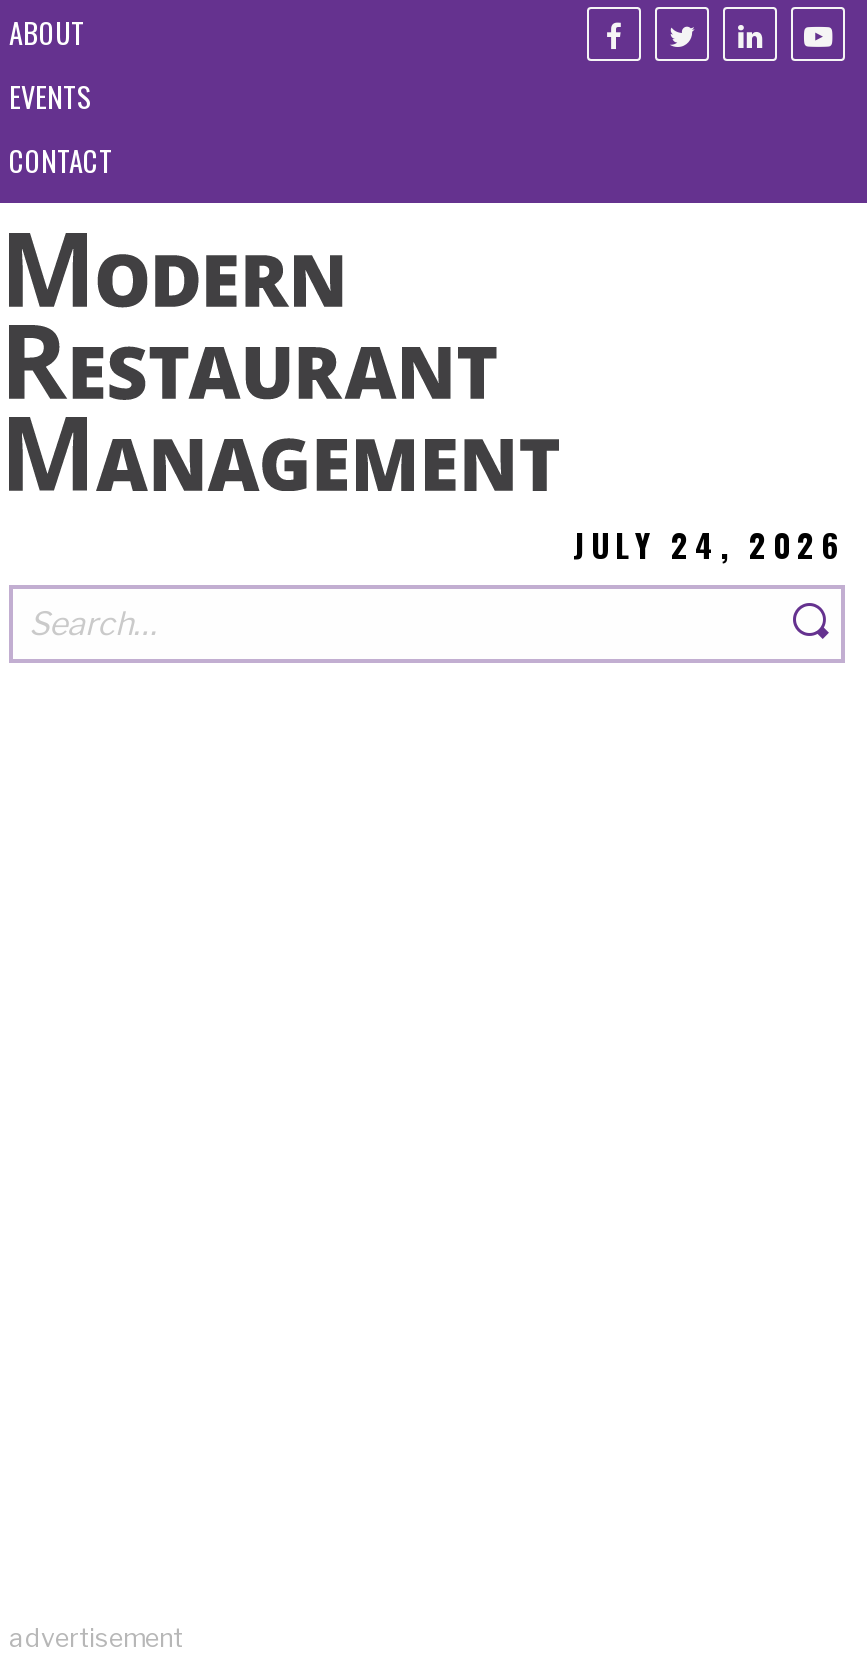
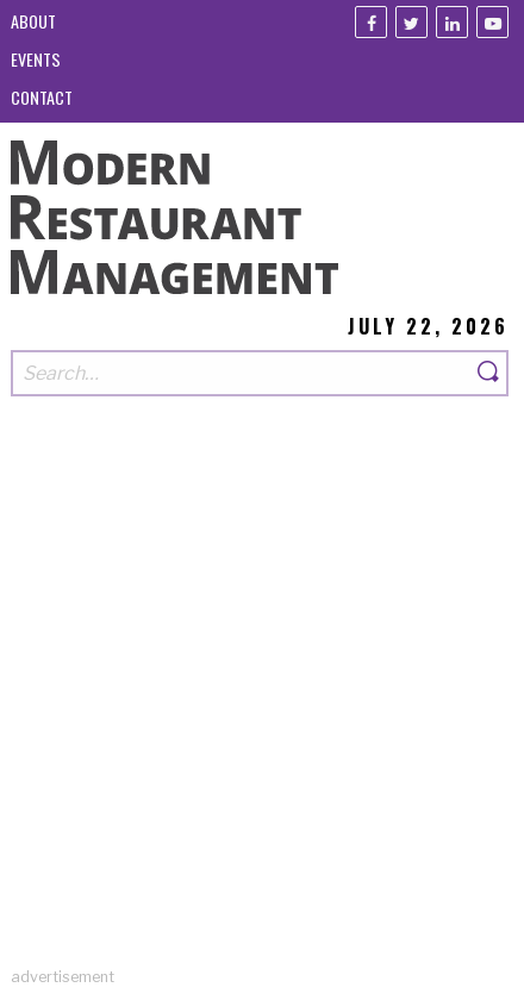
- JULY 24, 2026
+ JULY 22, 2026
